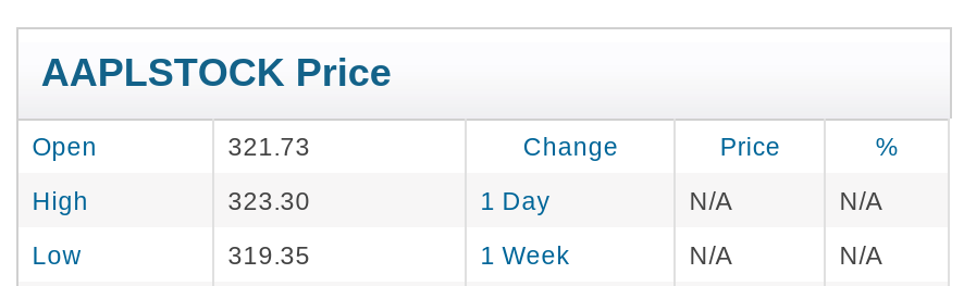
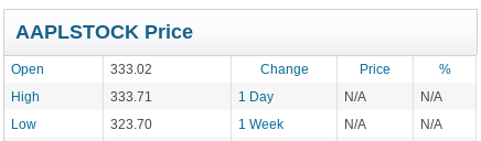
- 321.73
+ 333.02

- 323.30
+ 333.71

- 319.35
+ 323.70
